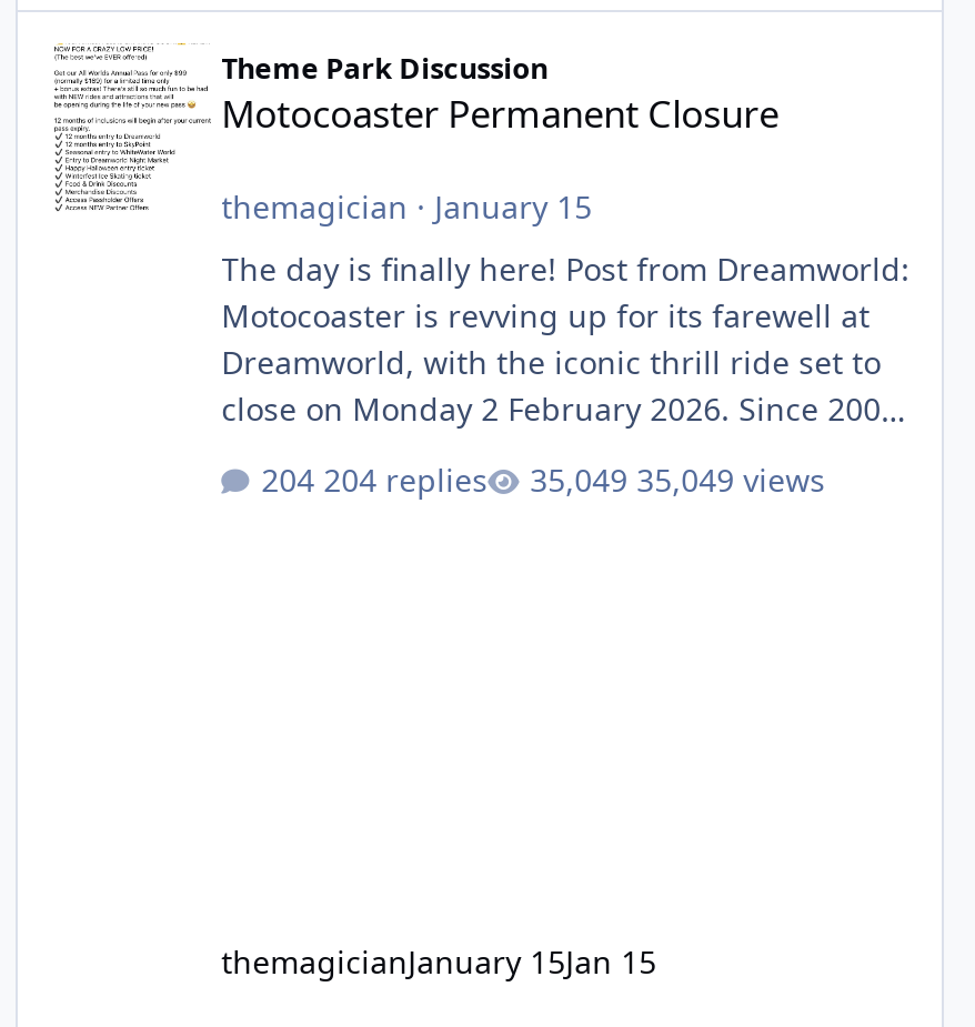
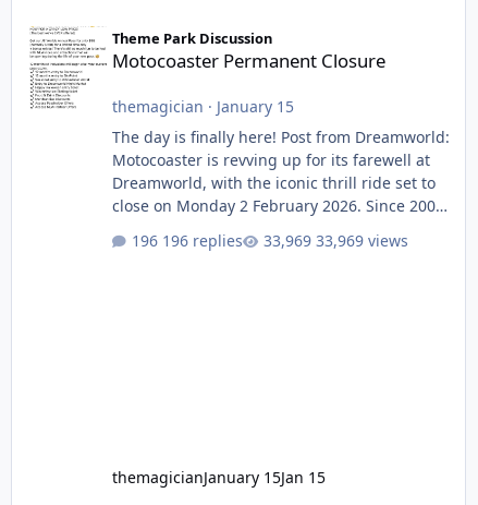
- 204 replies
+ 196 replies

- 35,049 views
+ 33,969 views
